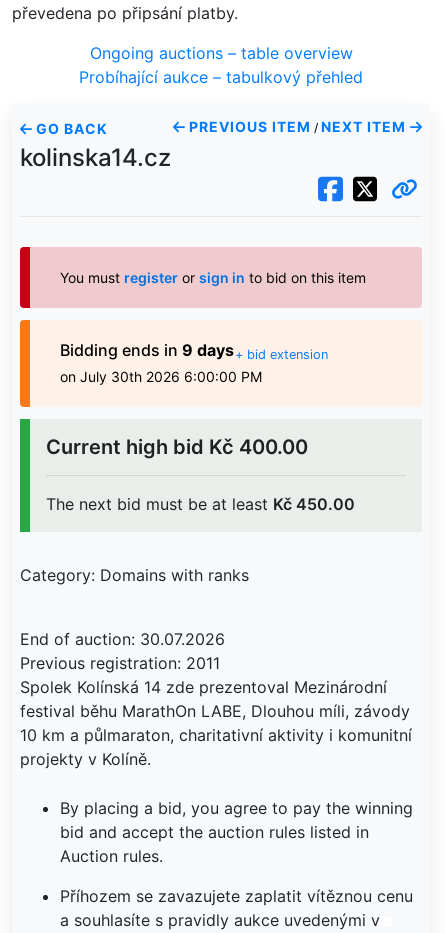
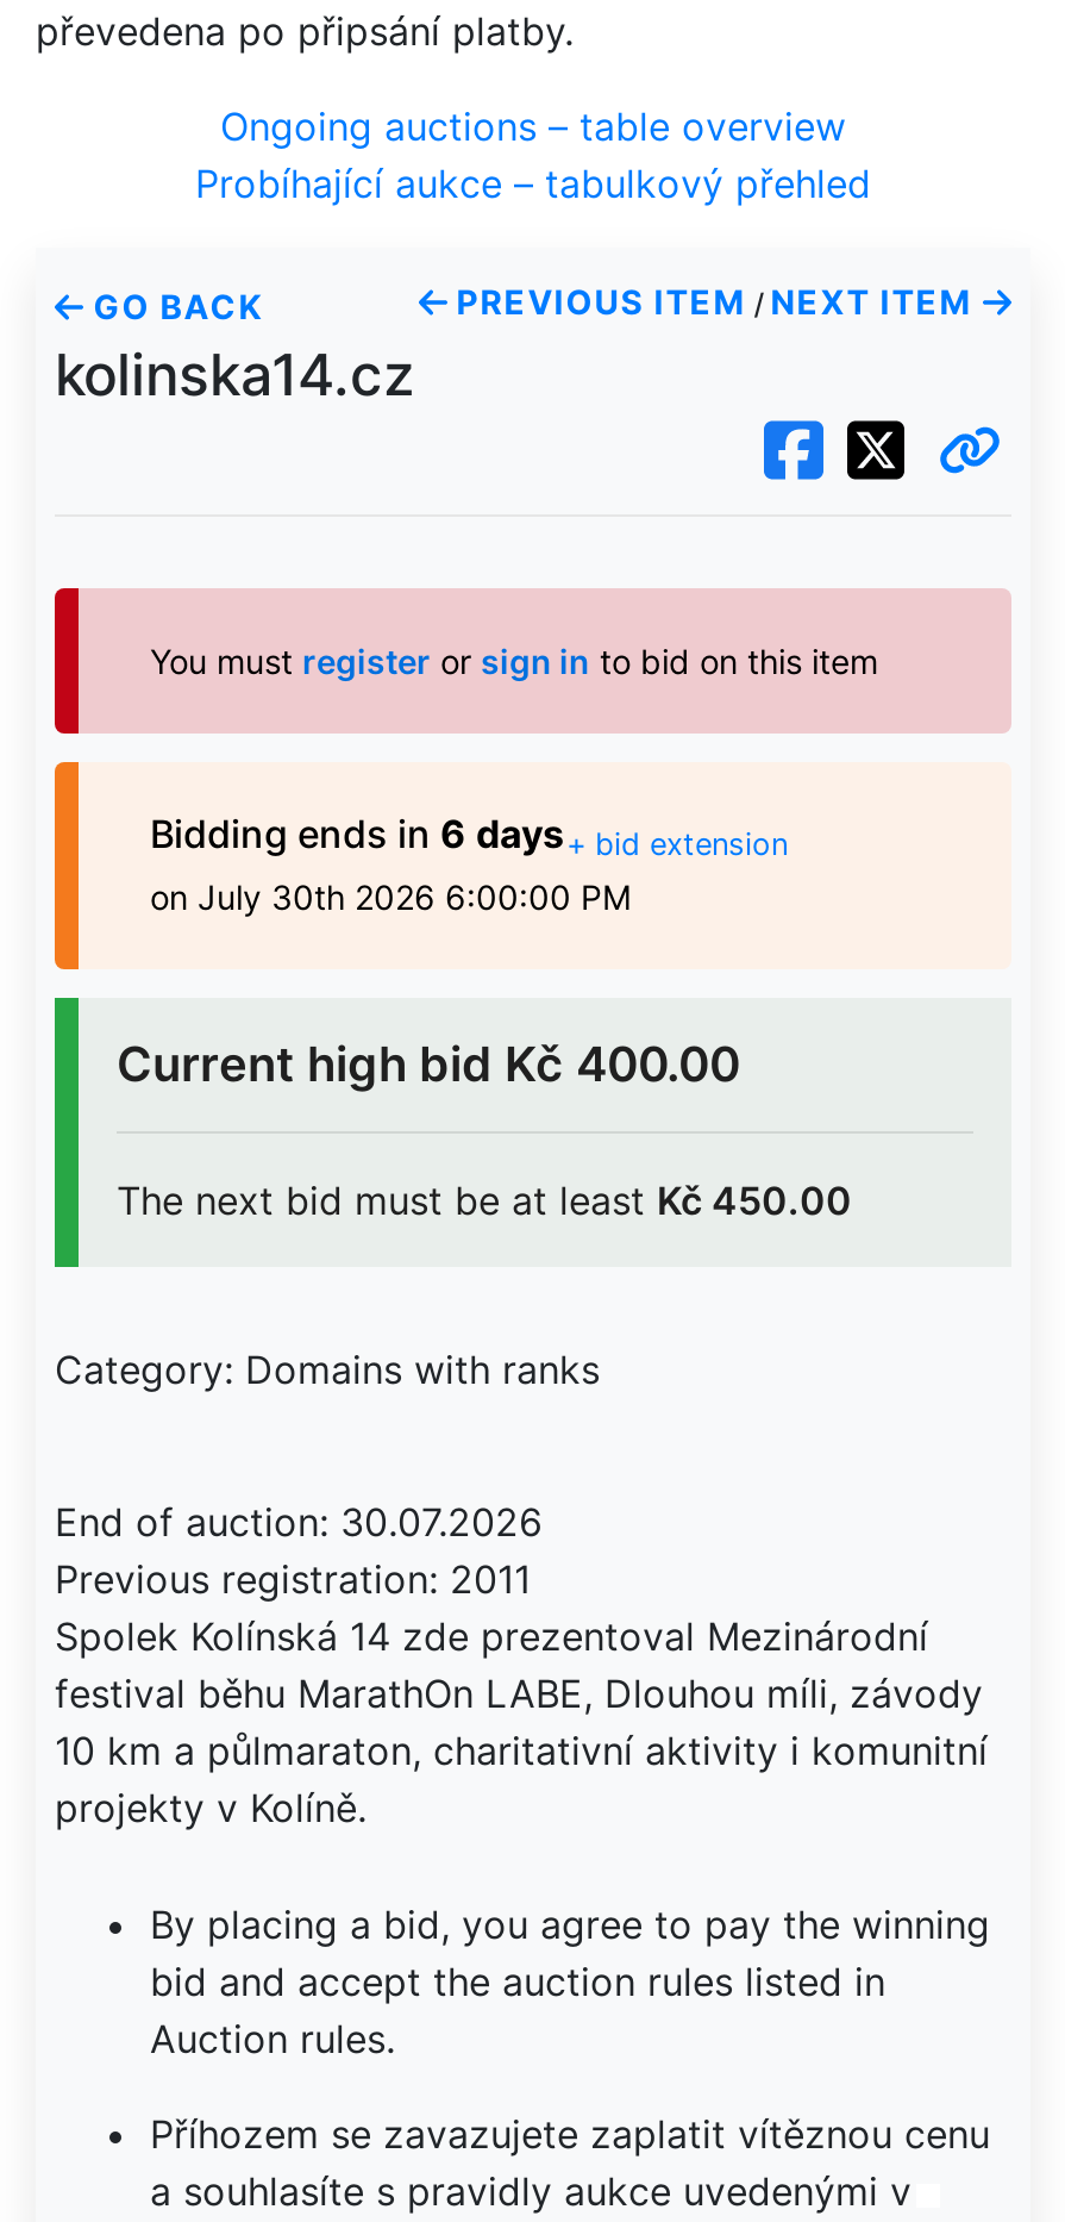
- Bidding ends in 9 days+ bid extension
+ Bidding ends in 6 days+ bid extension
